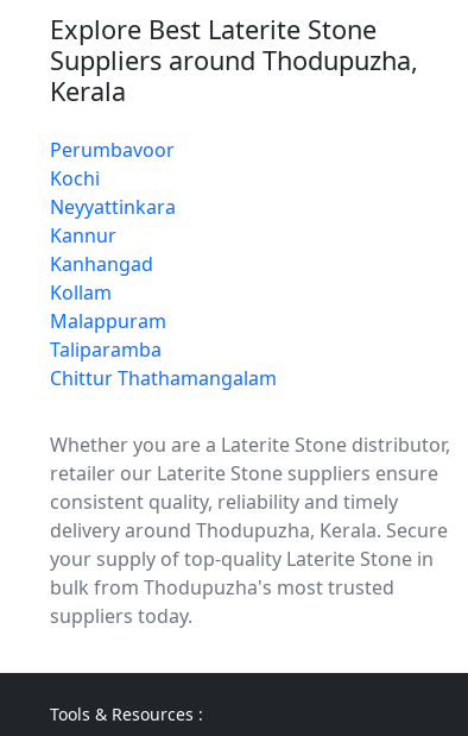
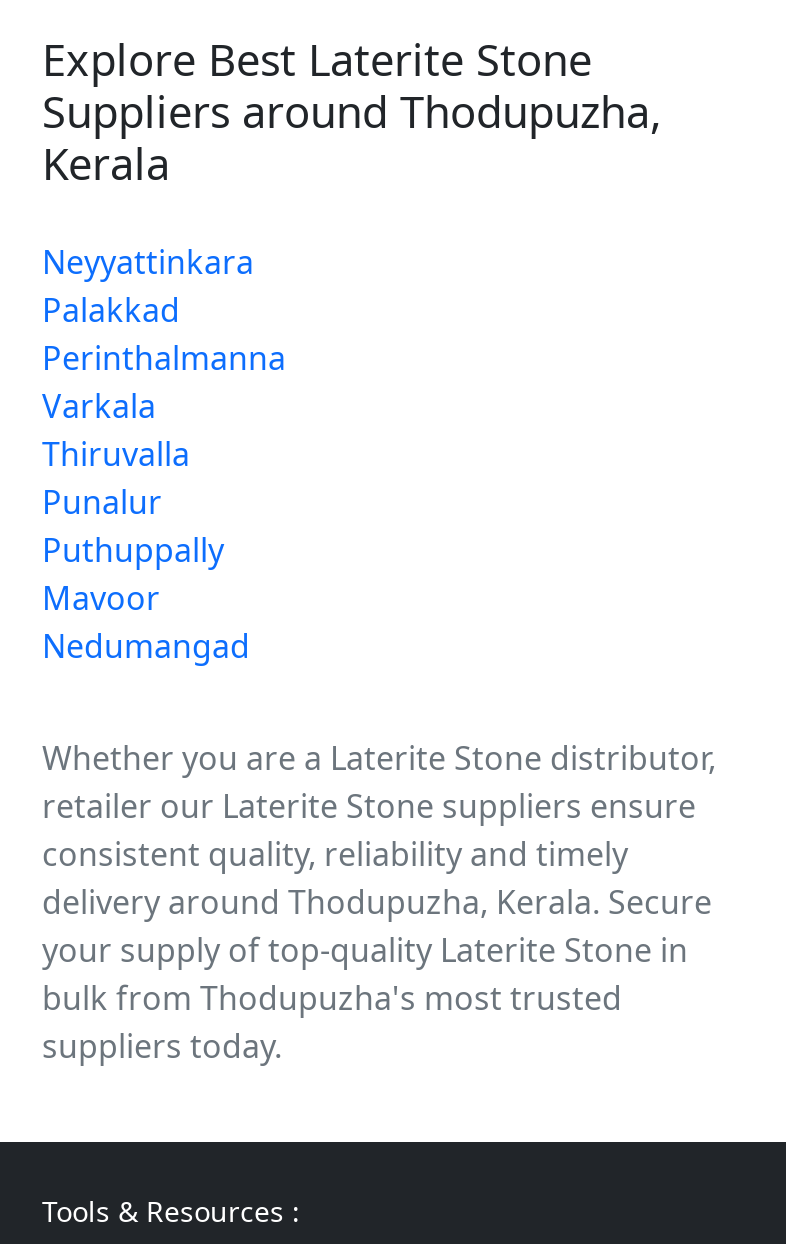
- Perumbavoor
- Kochi

moved up: Neyyattinkara

- Kannur
- Kanhangad
- Kollam
- Malappuram
- Taliparamba
- Chittur Thathamangalam
+ Palakkad
+ Perinthalmanna
+ Varkala
+ Thiruvalla
+ Punalur
+ Puthuppally
+ Mavoor
+ Nedumangad
